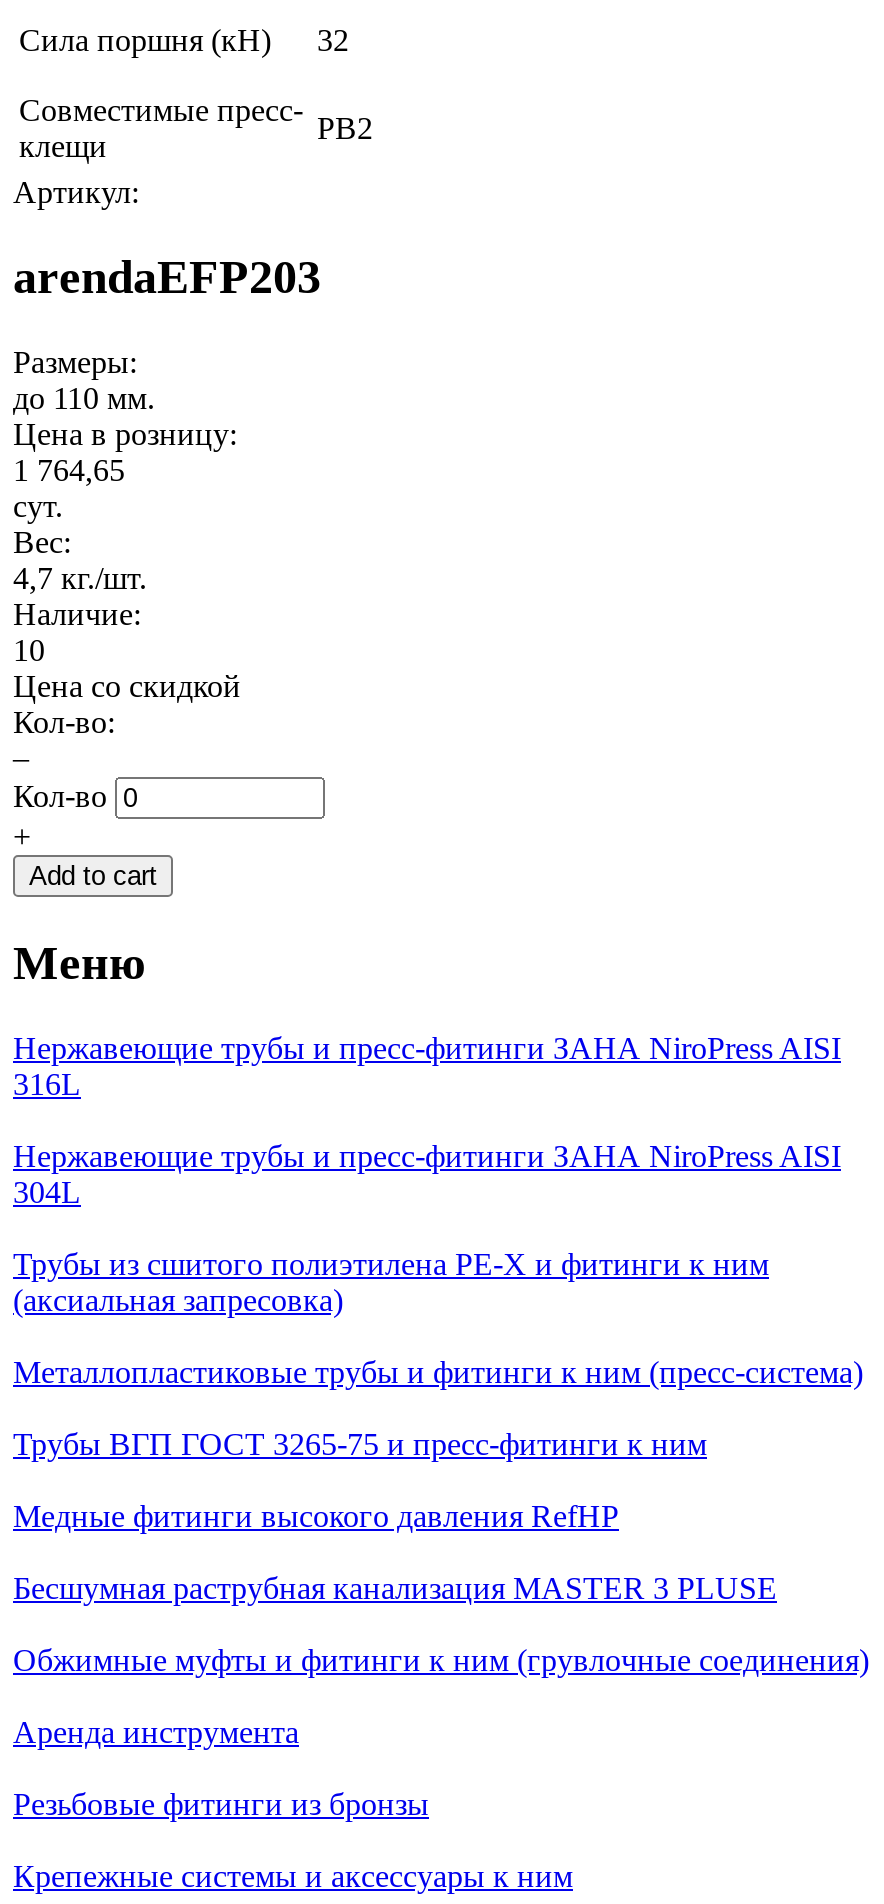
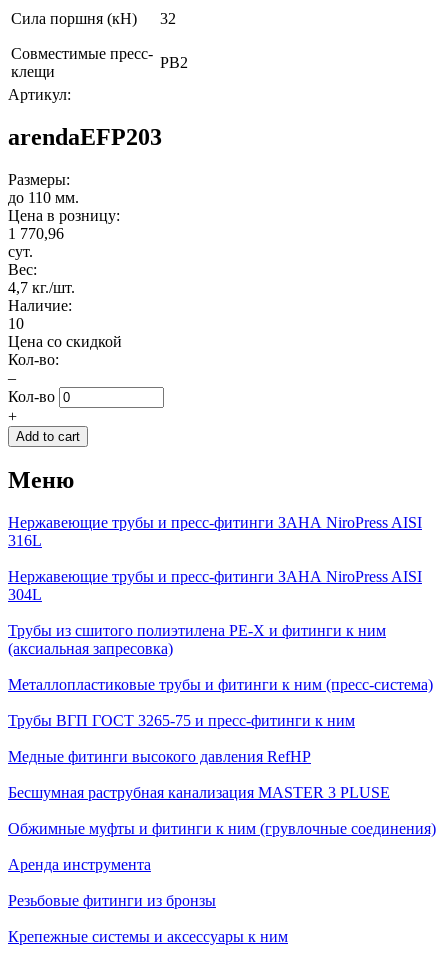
- 1 764,65
+ 1 770,96
